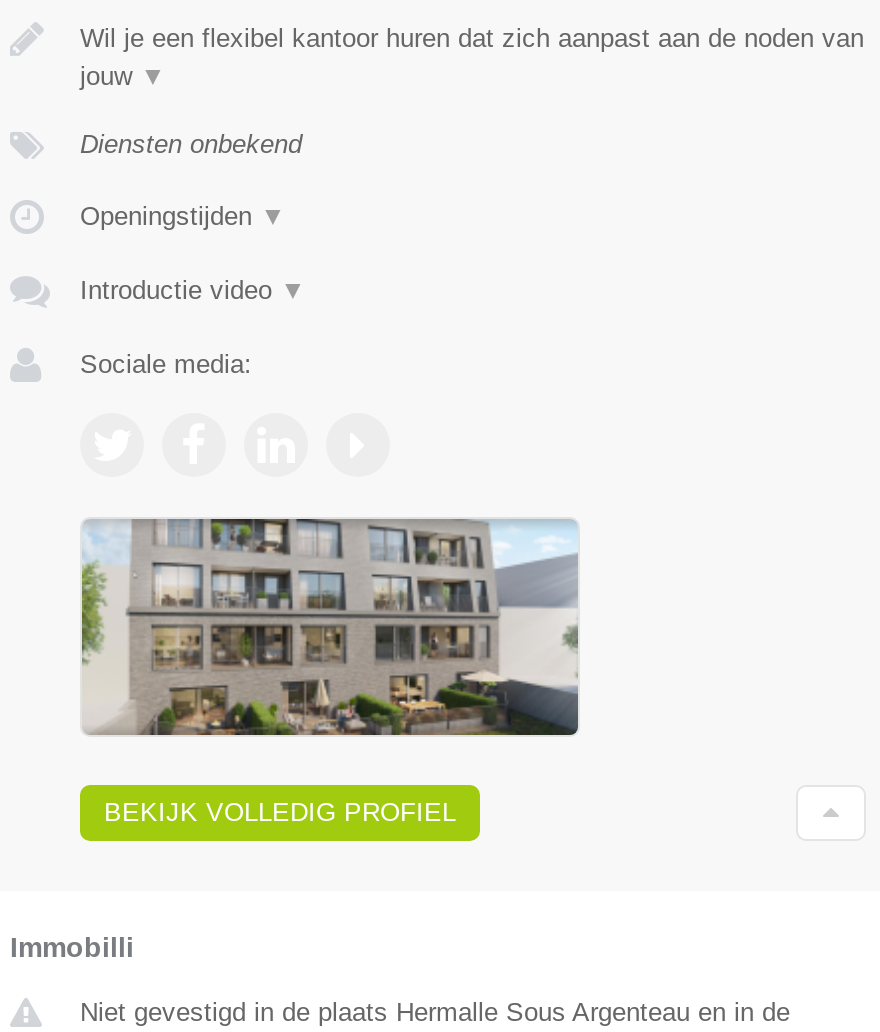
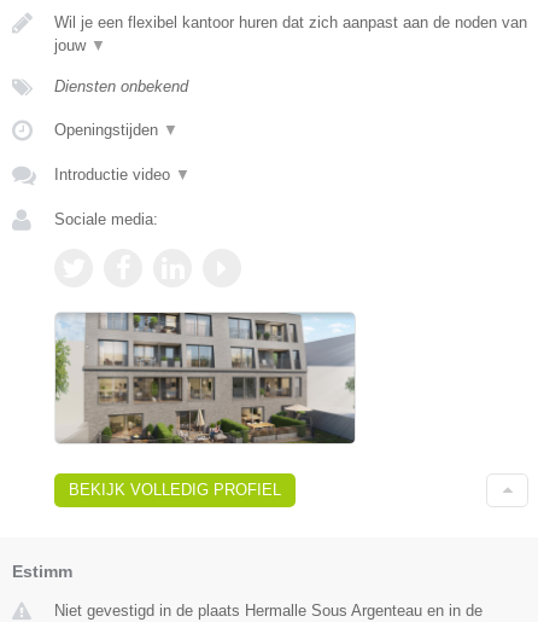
- Immobilli
+ Estimm
